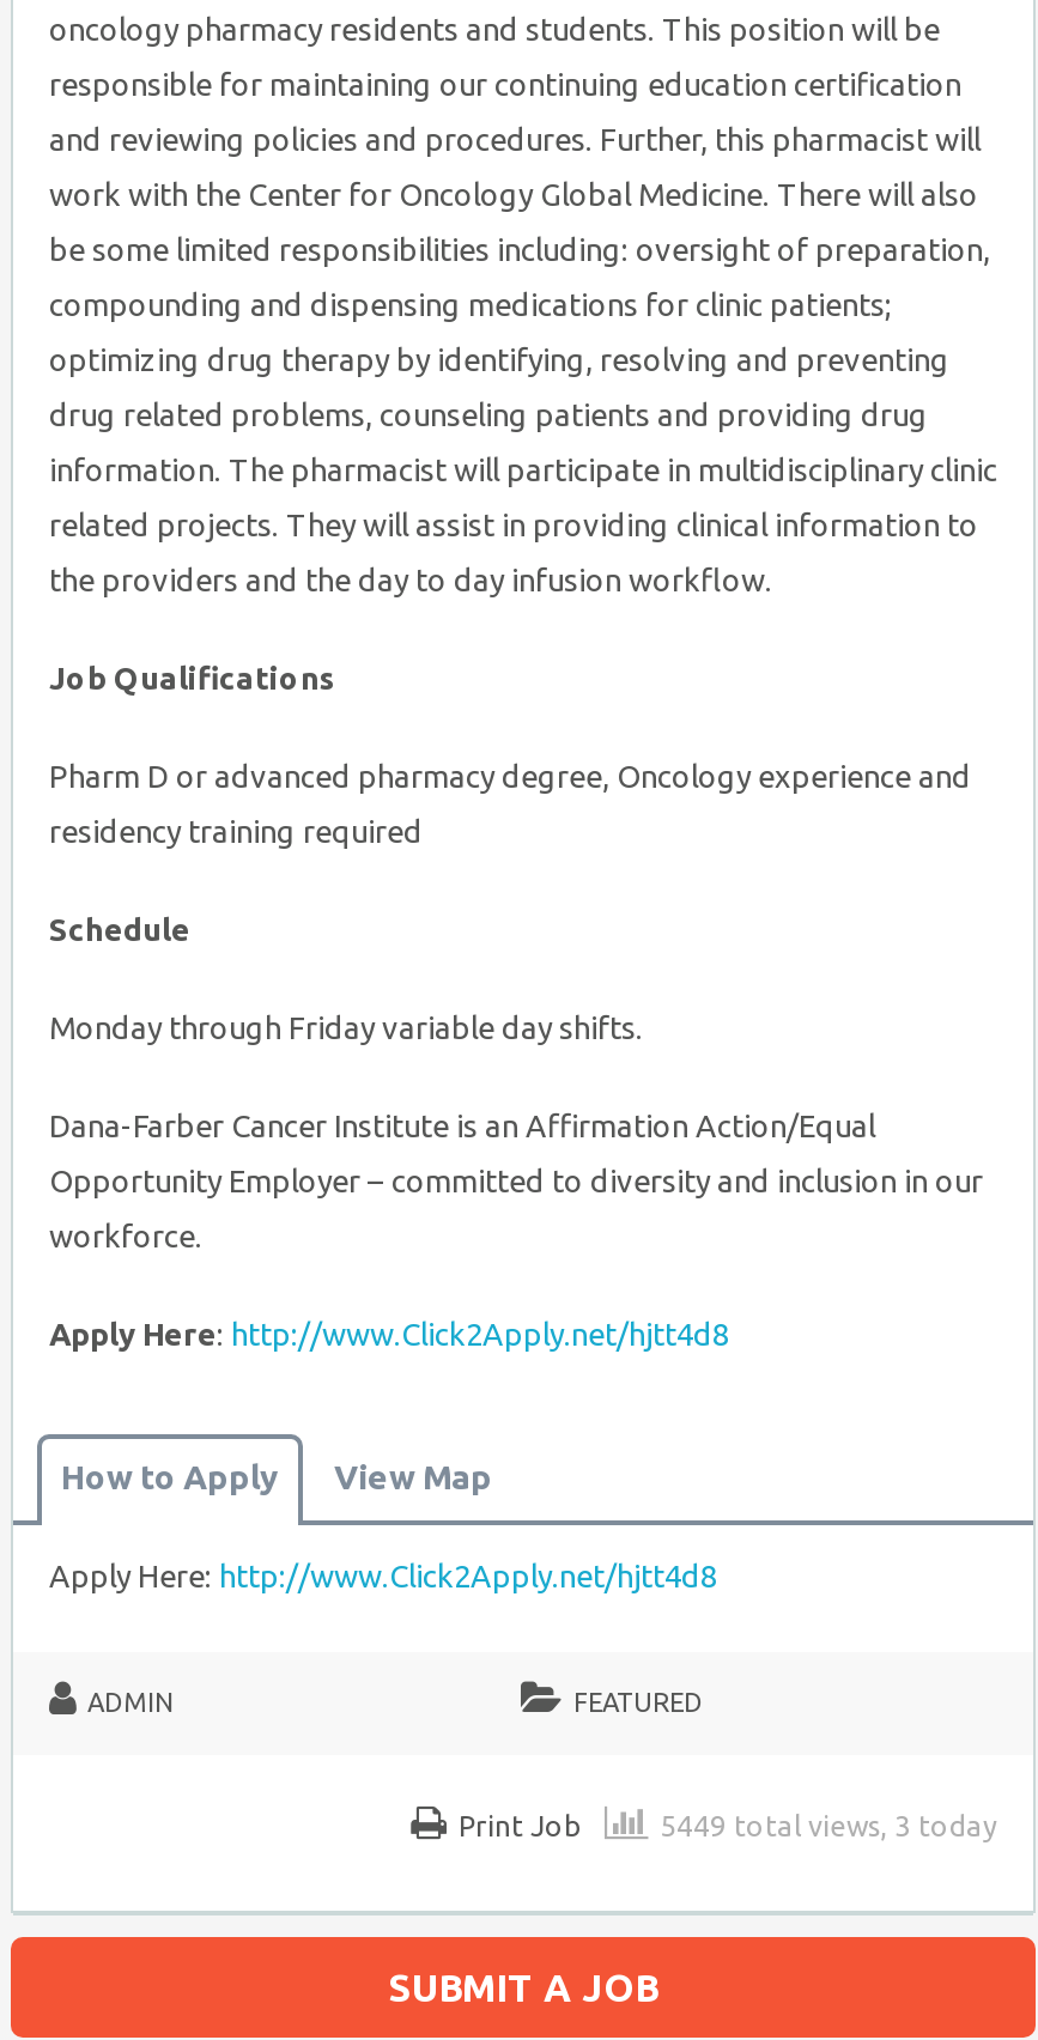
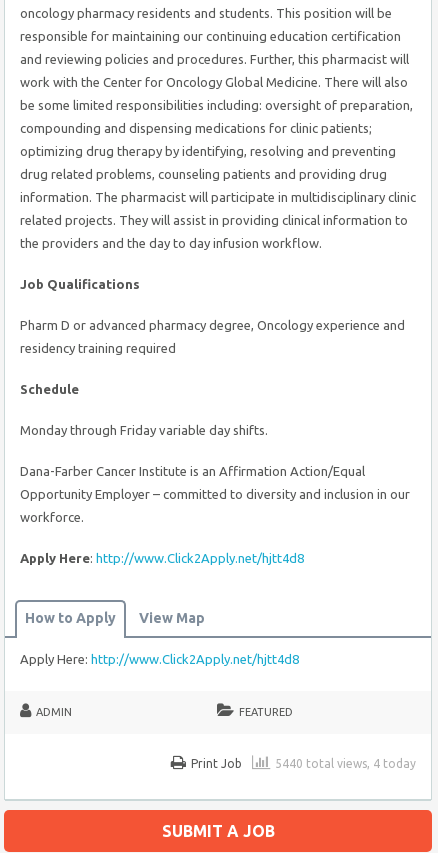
- 5449 total views, 3 today
+ 5440 total views, 4 today
